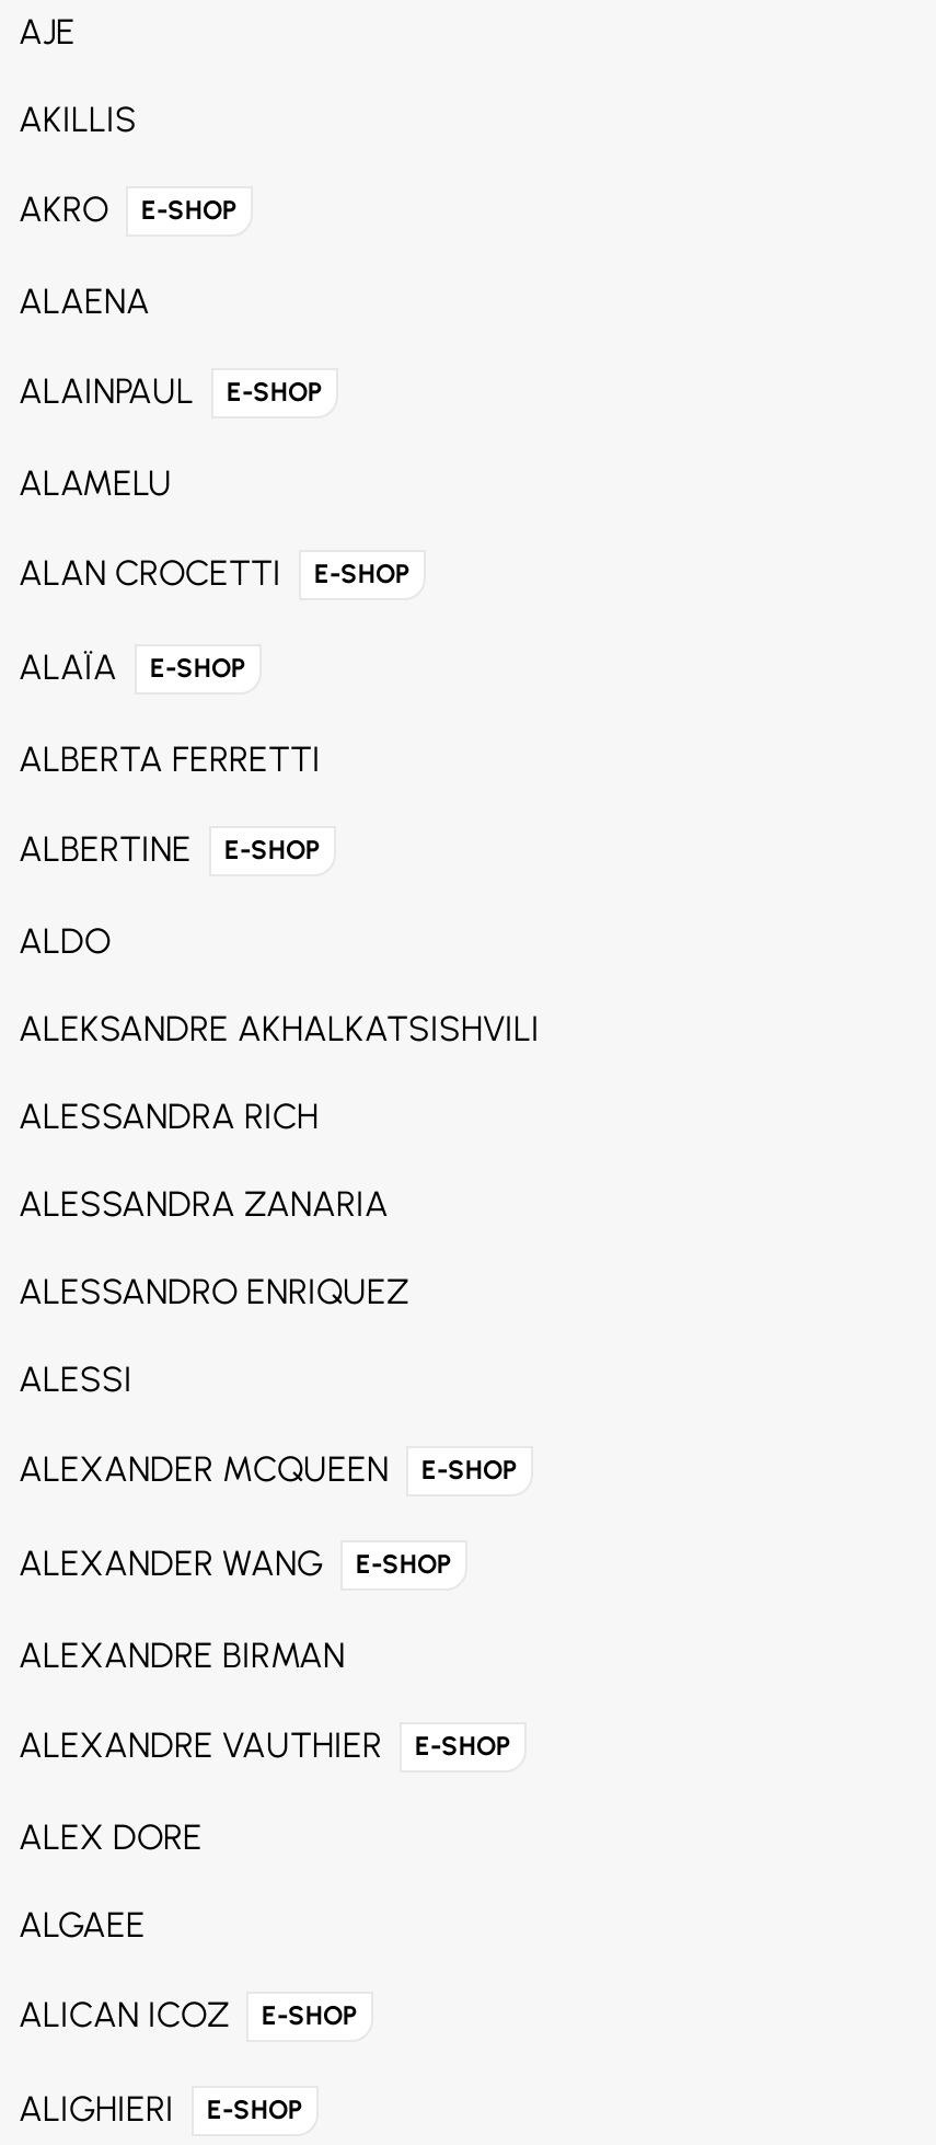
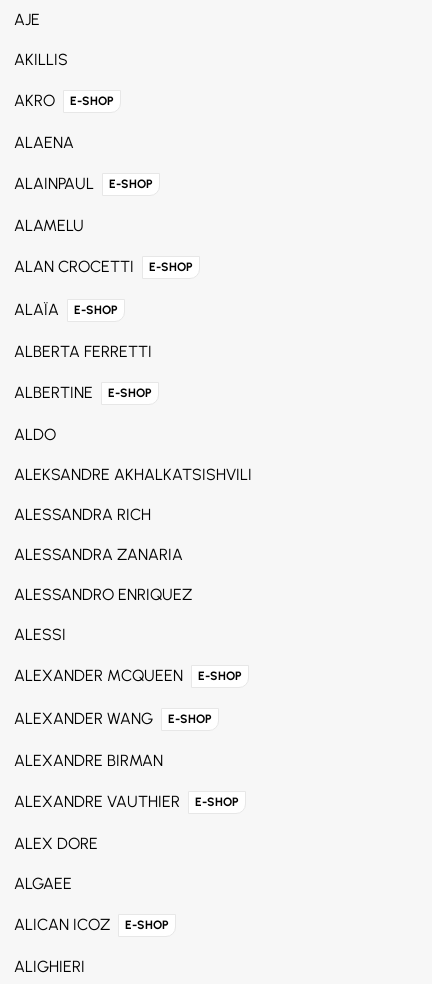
- E-SHOP
